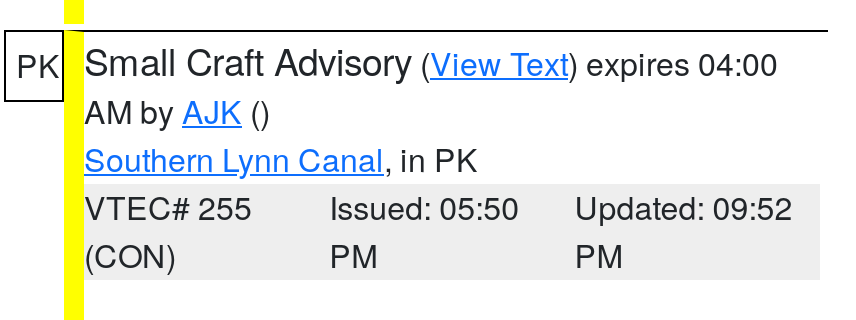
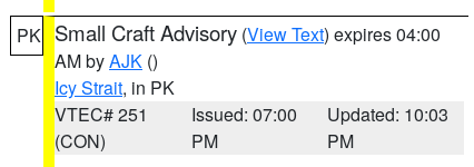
- Southern Lynn Canal, in PK
- VTEC# 255
+ Icy Strait, in PK
+ VTEC# 251

- Issued: 05:50
+ Issued: 07:00

- Updated: 09:52
+ Updated: 10:03
